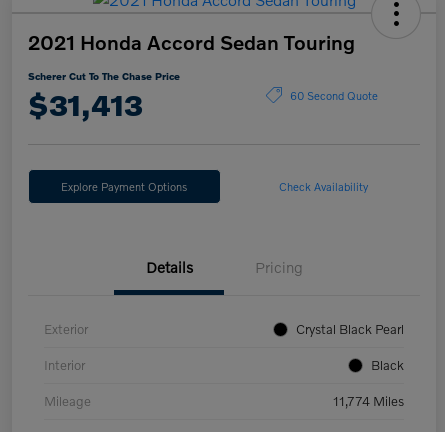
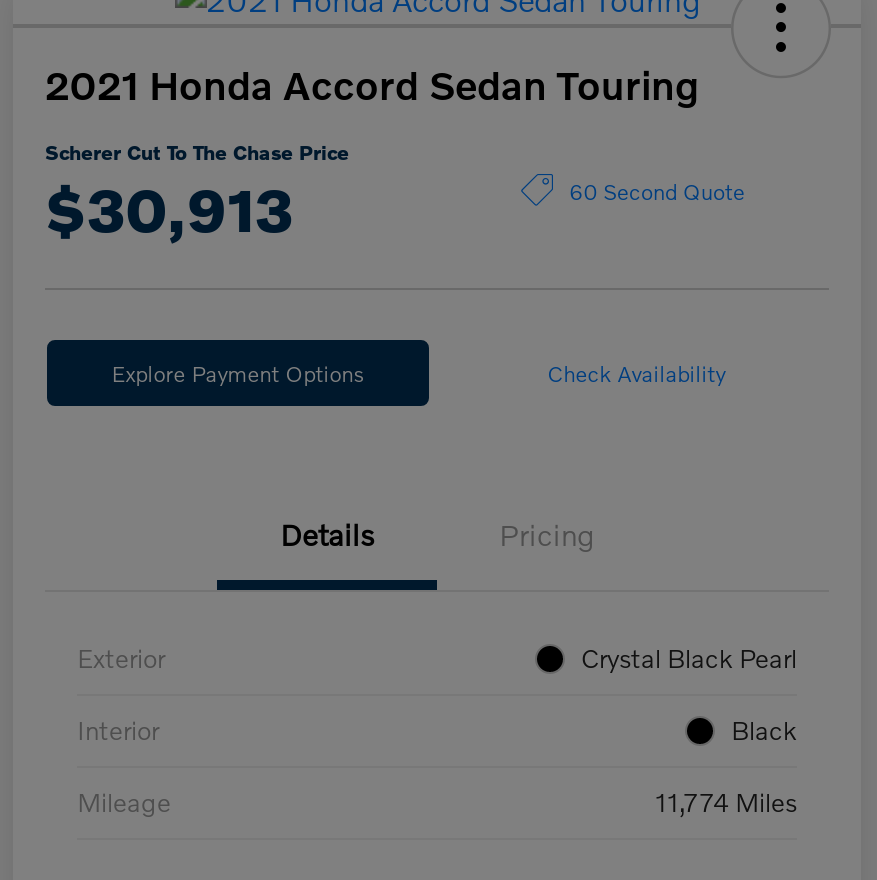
- $31,413
+ $30,913
